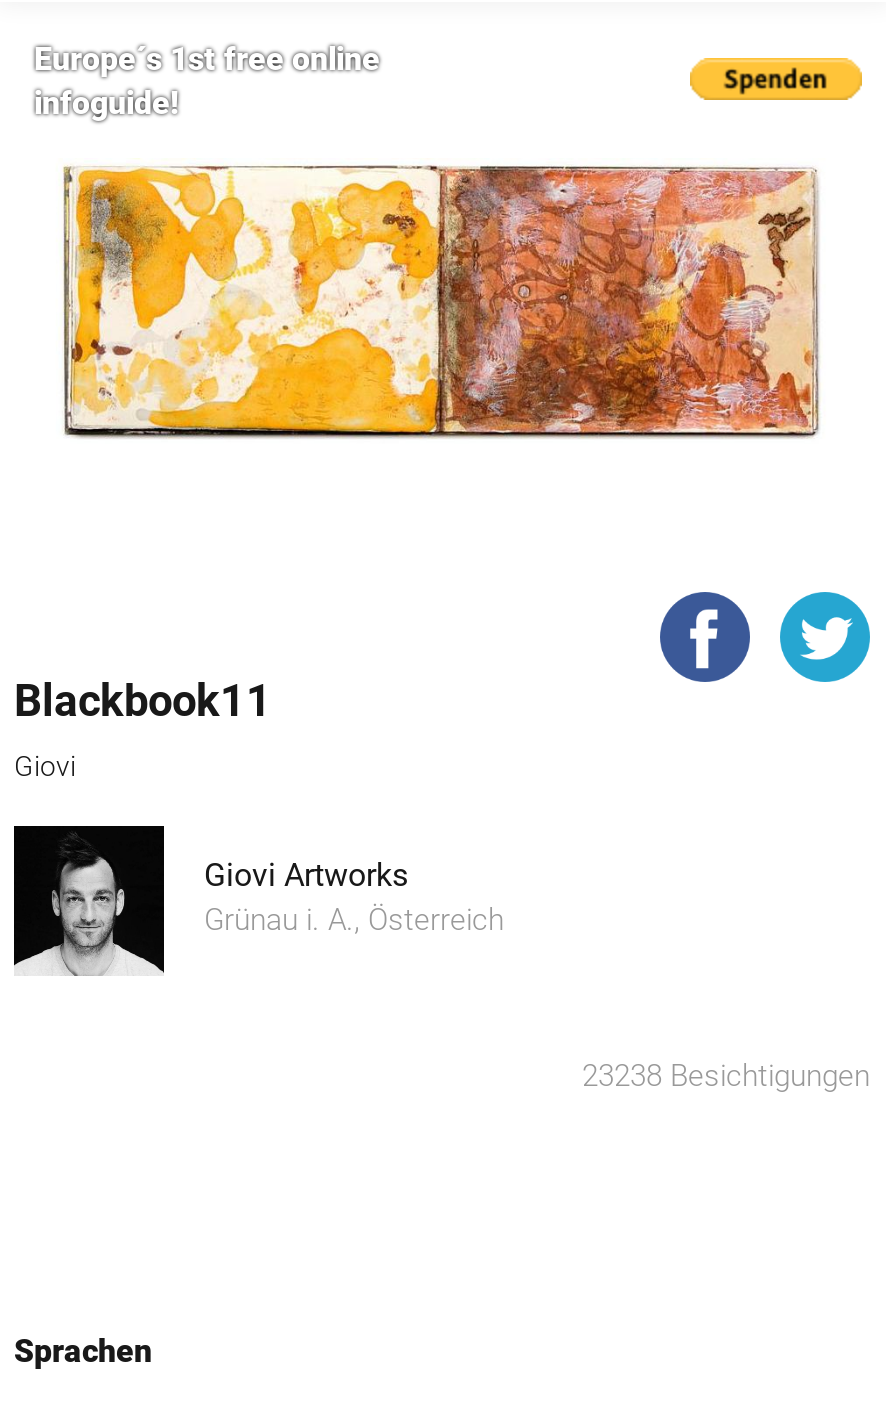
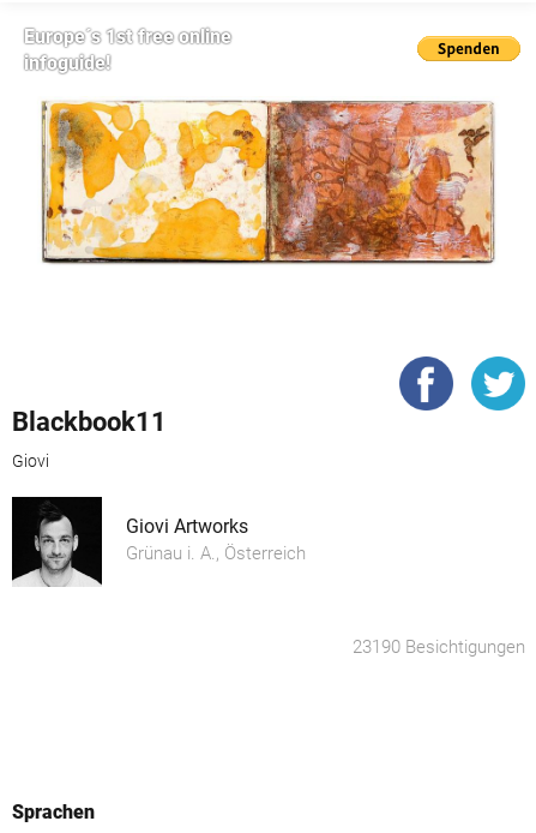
- 23238 Besichtigungen
+ 23190 Besichtigungen
